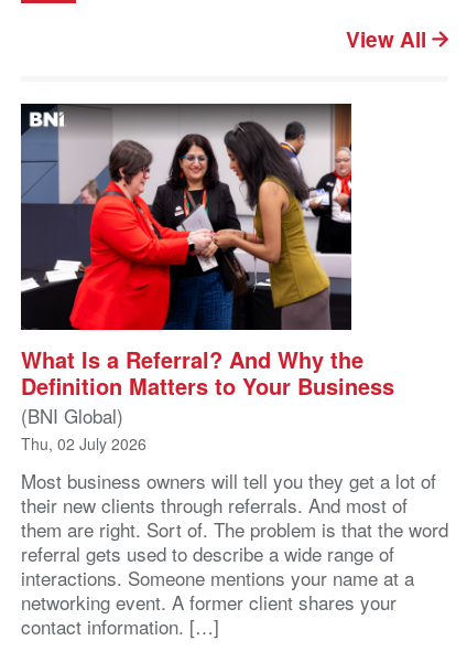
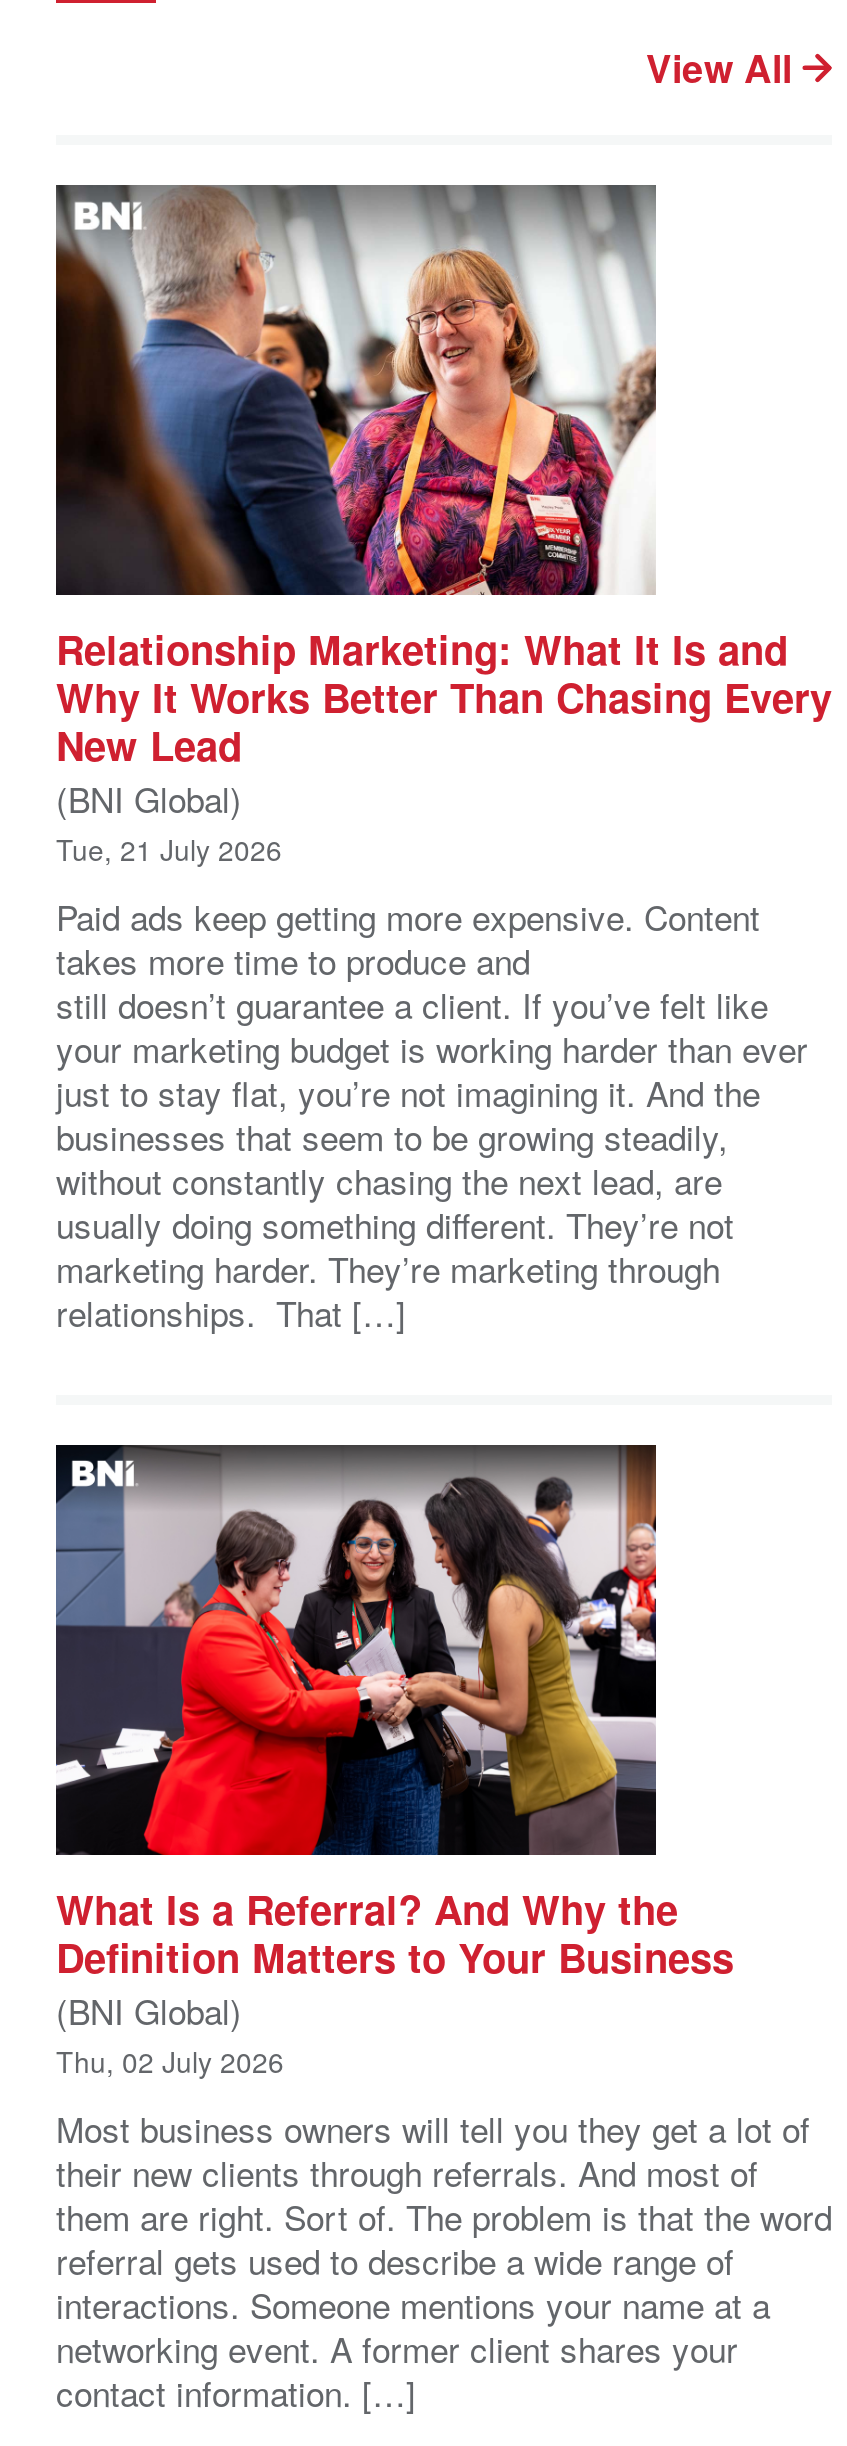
+ [image]
+ Relationship Marketing: What It Is and
+ Why It Works Better Than Chasing Every
+ New Lead
+ (BNI Global)
+ Tue, 21 July 2026
+ Paid ads keep getting more expensive. Content
+ takes more time to produce and
+ still doesn’t guarantee a client. If you’ve felt like
+ your marketing budget is working harder than ever
+ just to stay flat, you’re not imagining it. And the
+ businesses that seem to be growing steadily,
+ without constantly chasing the next lead, are
+ usually doing something different. They’re not
+ marketing harder. They’re marketing through
+ relationships. That […]
